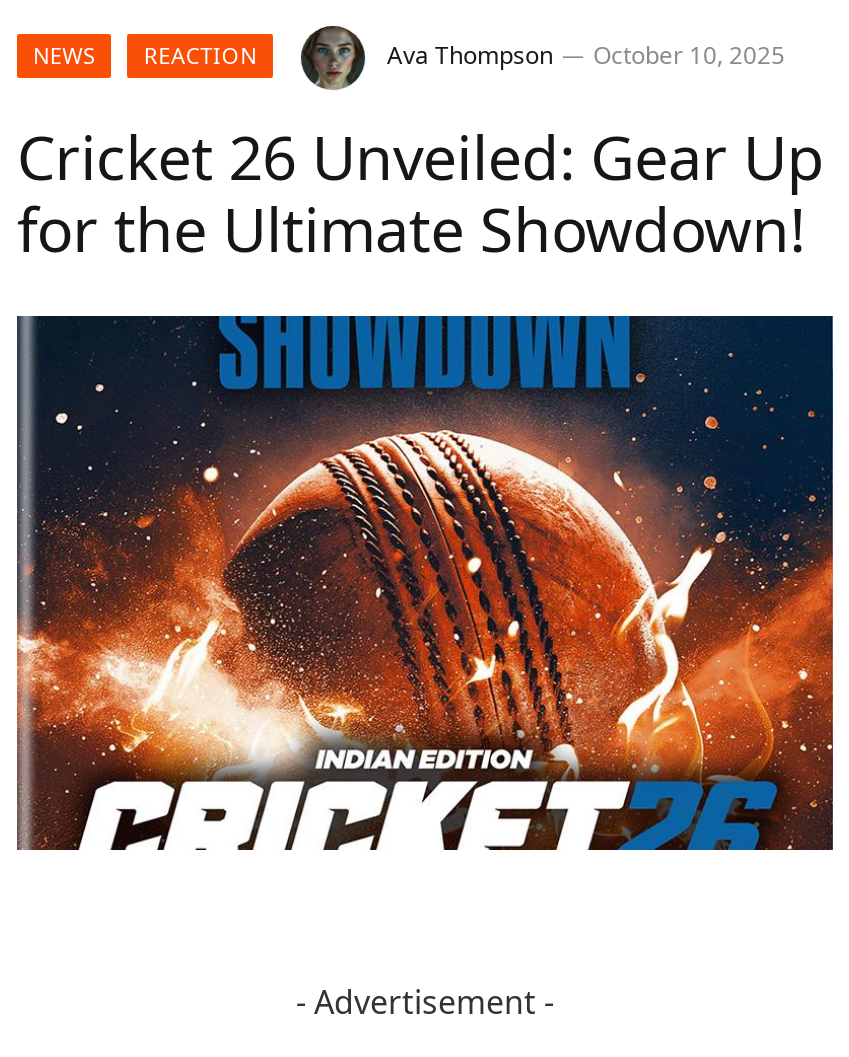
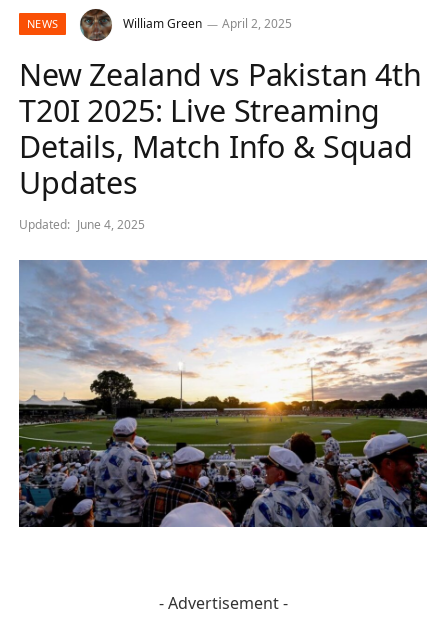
- REACTION
- Ava Thompson
- October 10, 2025
+ William Green
+ April 2, 2025

- Cricket 26 Unveiled: Gear Up
- for the Ultimate Showdown!
+ New Zealand vs Pakistan 4th
+ T20I 2025: Live Streaming
+ Details, Match Info & Squad
+ Updates
+ Updated: June 4, 2025

- [image]
+ [image]
